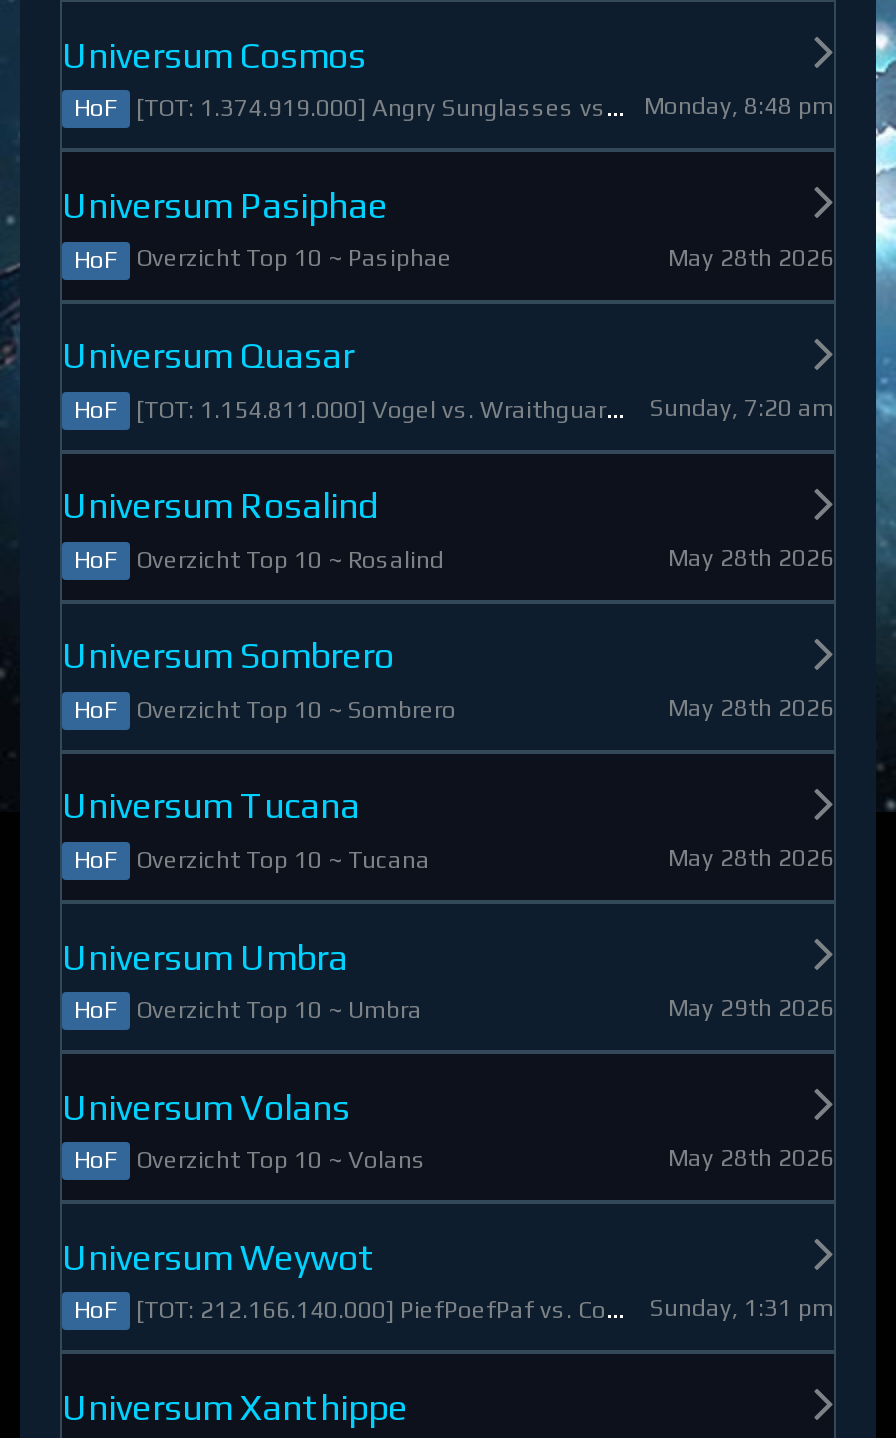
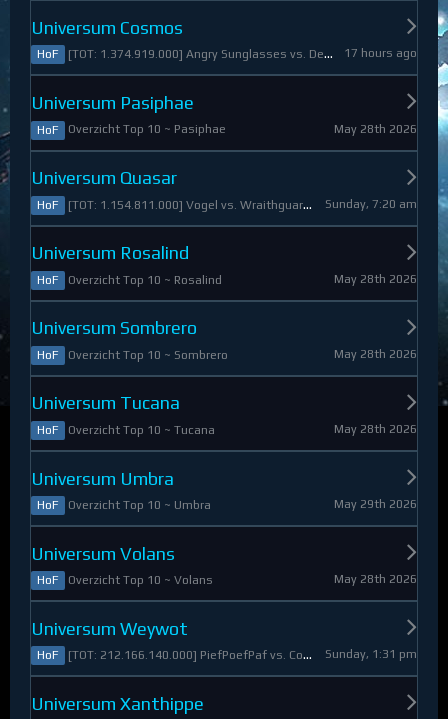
- Monday, 8:48 pm
+ 17 hours ago
